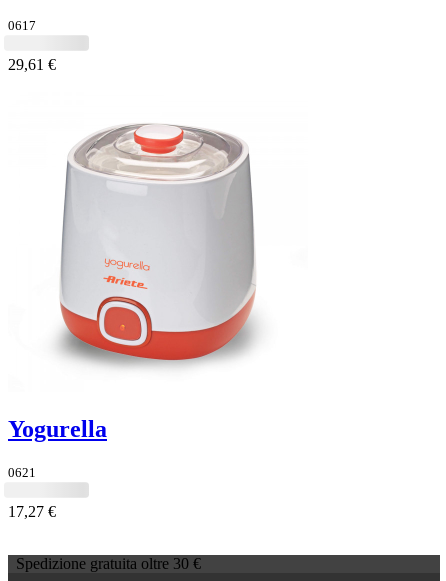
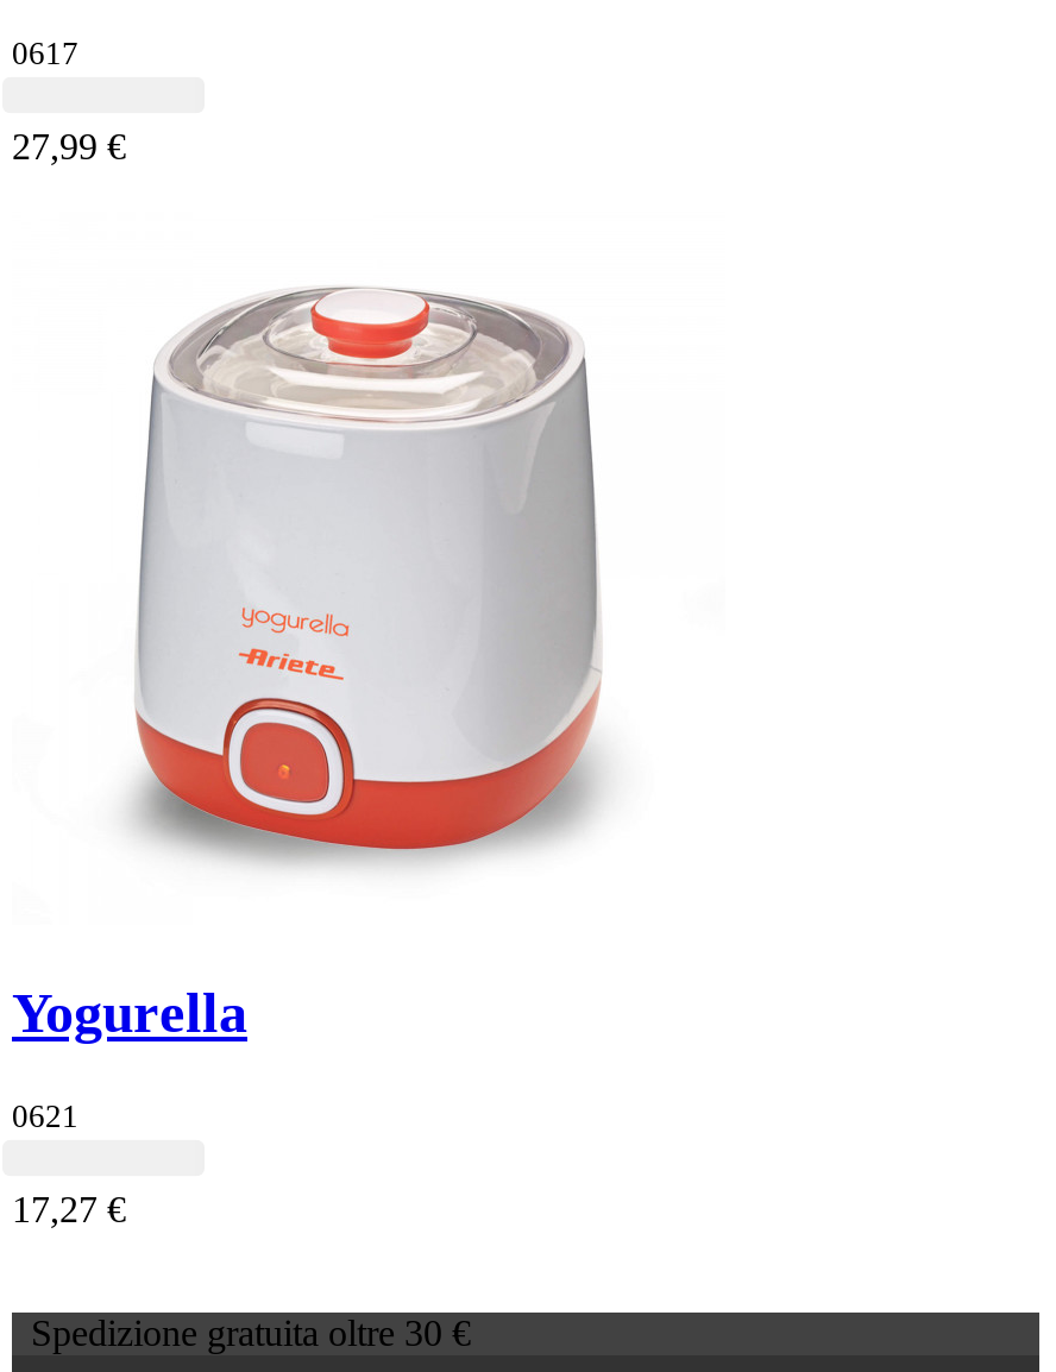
- 29,61 €
+ 27,99 €
